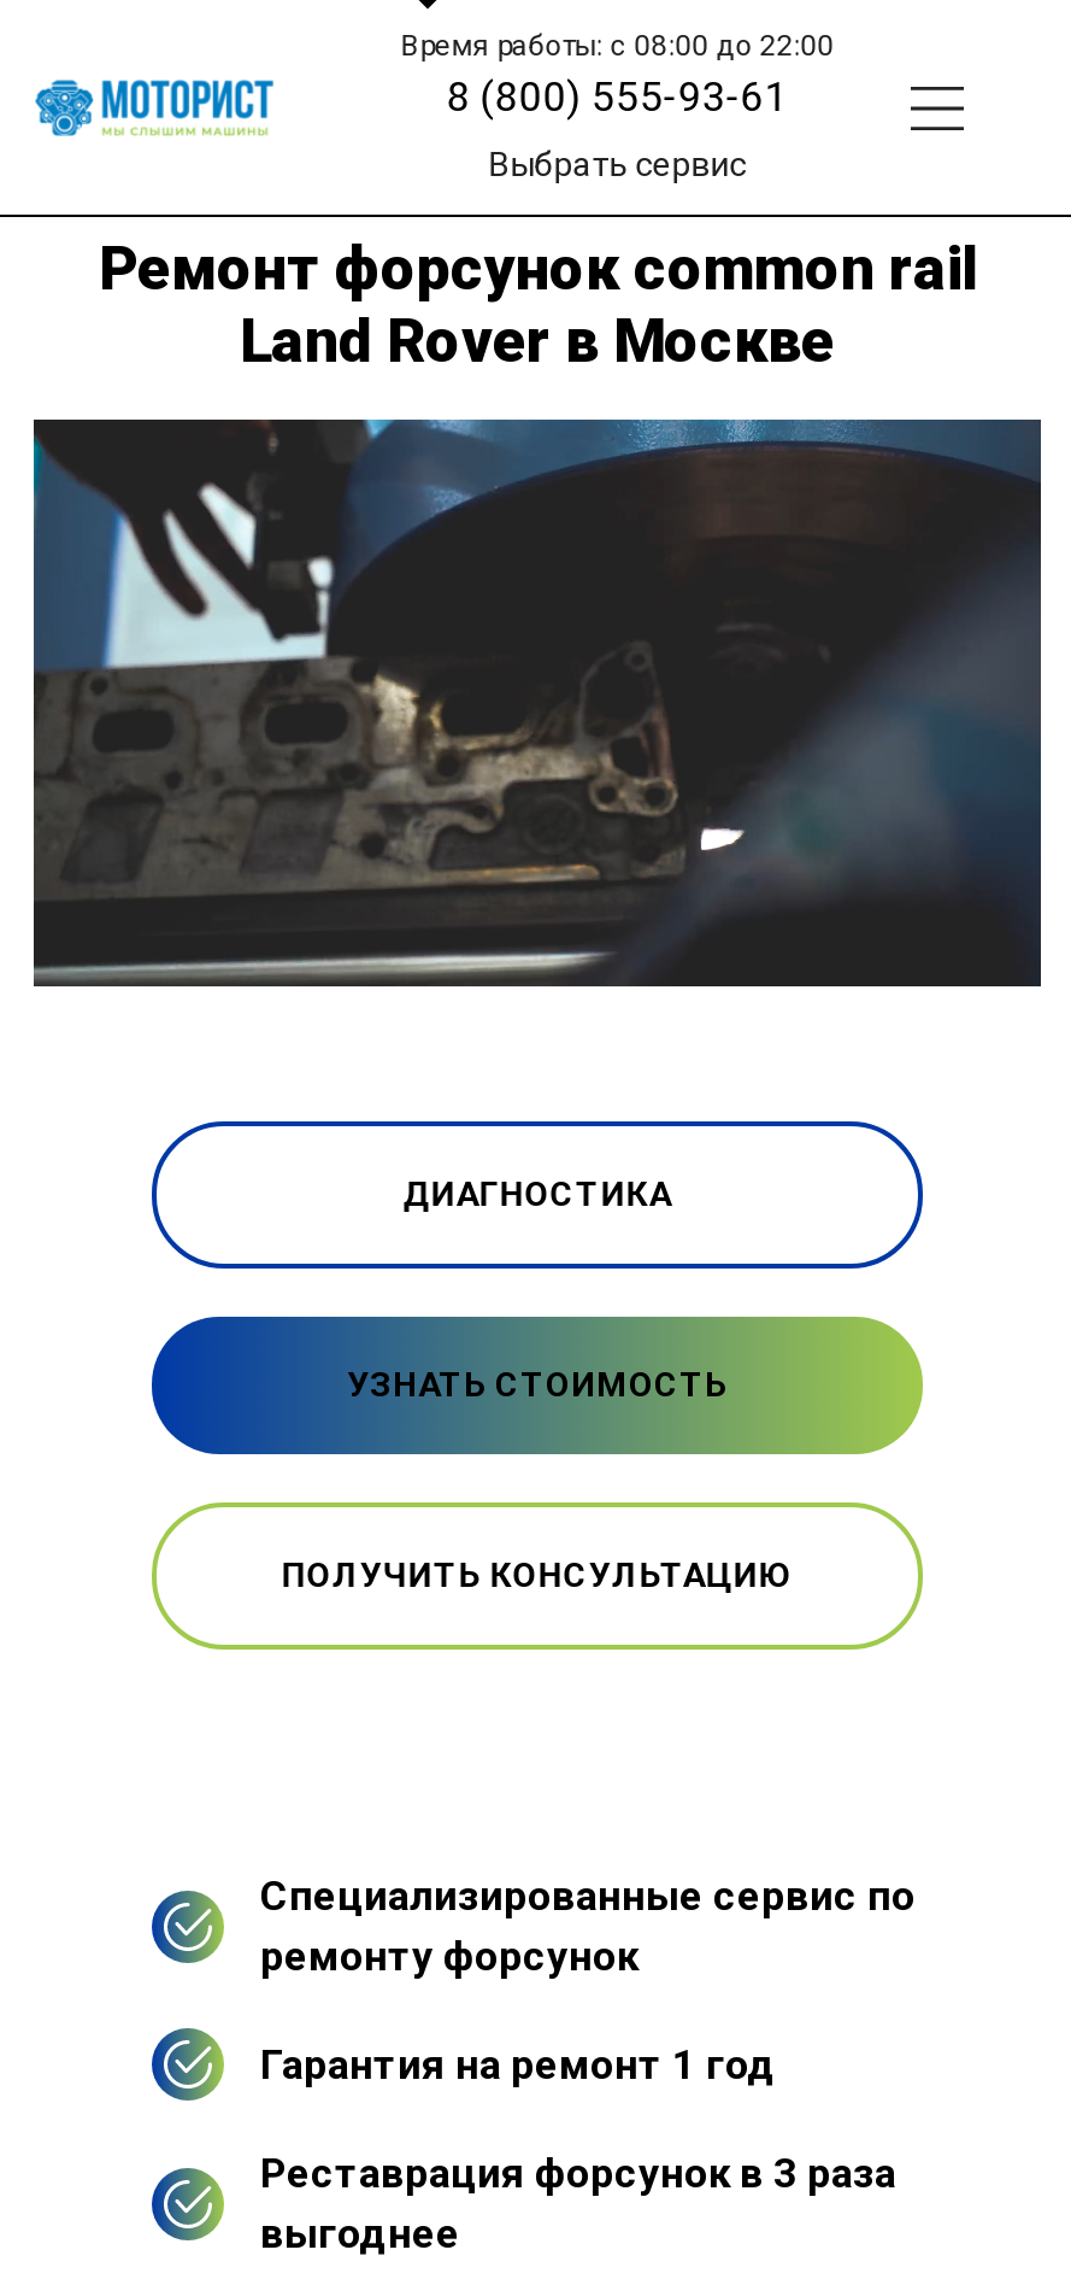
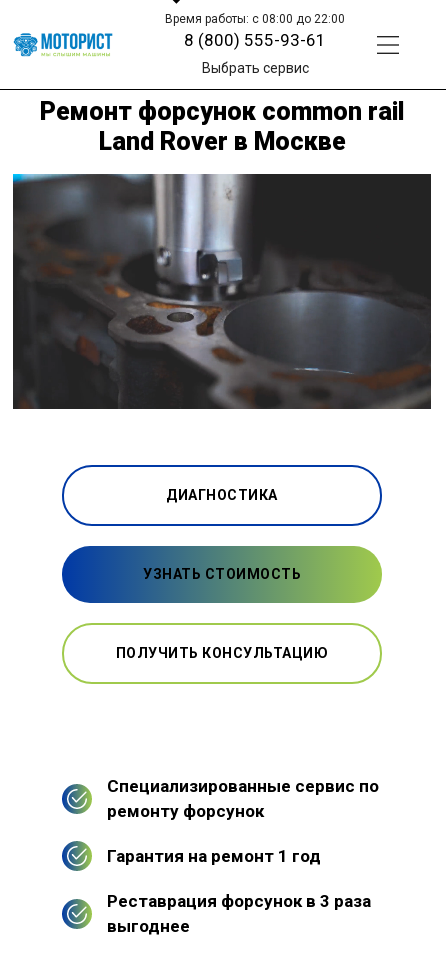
- [image]
+ [image]
